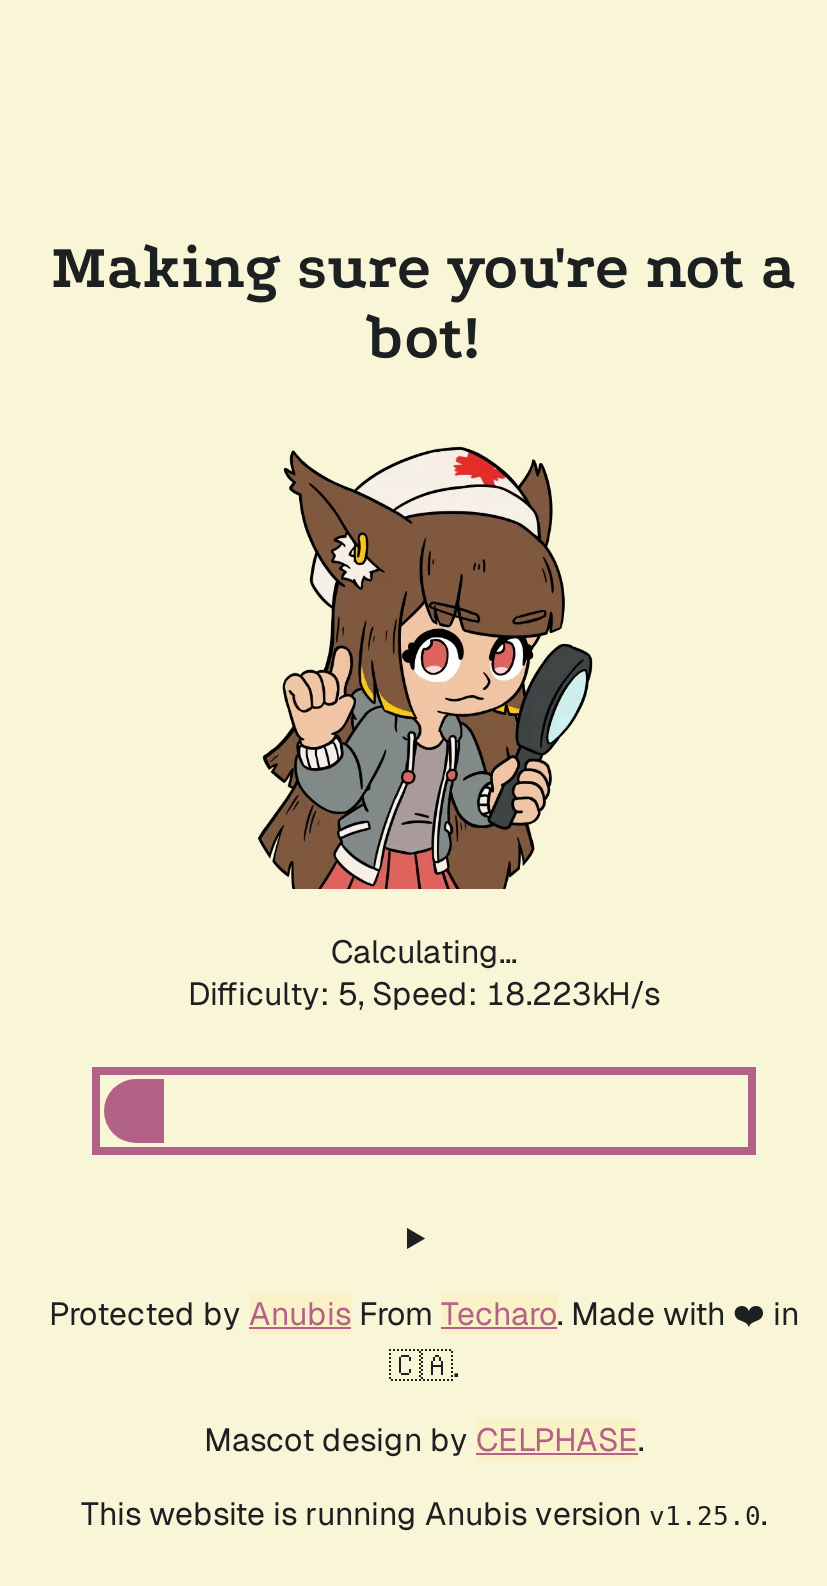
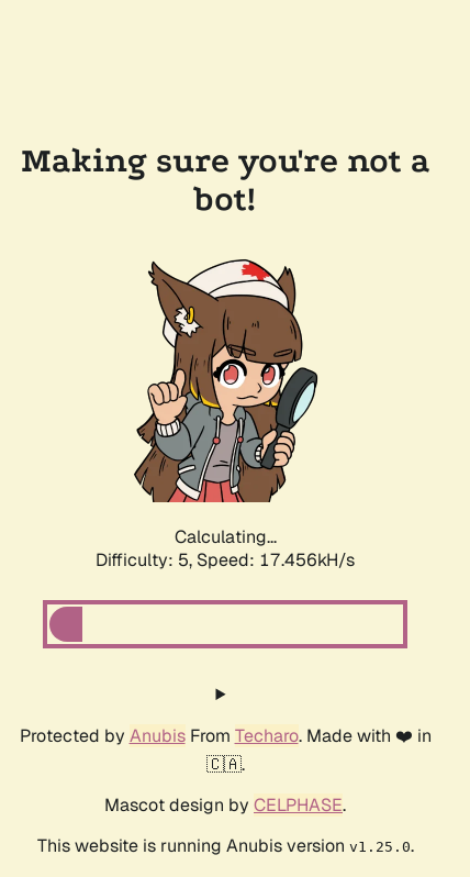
- Difficulty: 5, Speed: 18.223kH/s
+ Difficulty: 5, Speed: 17.456kH/s
